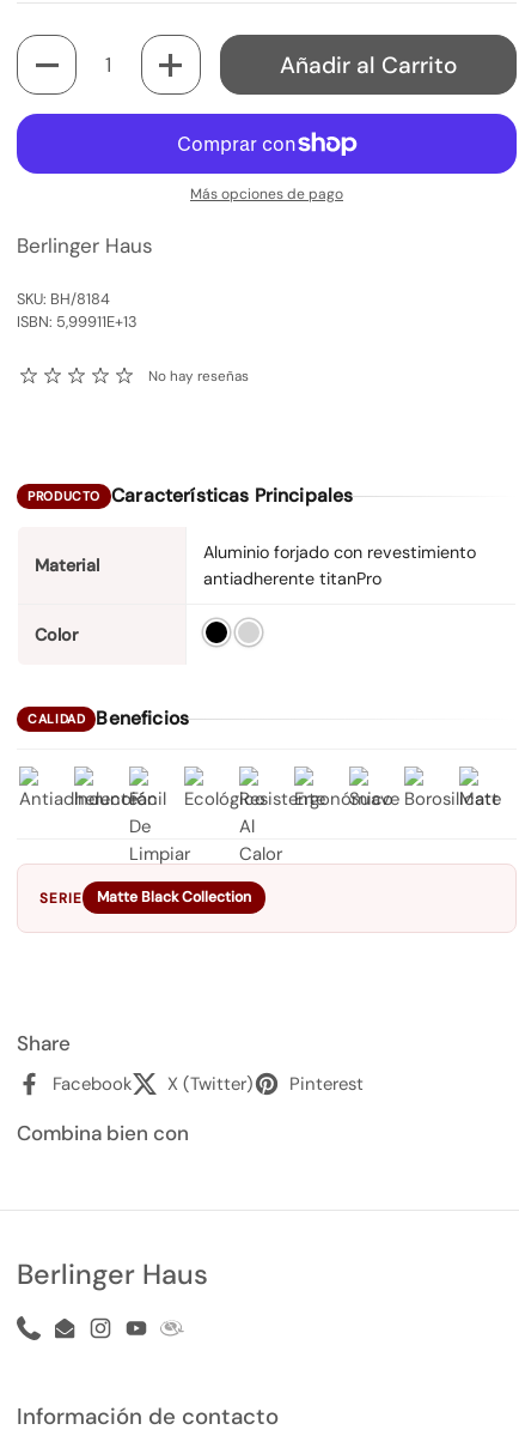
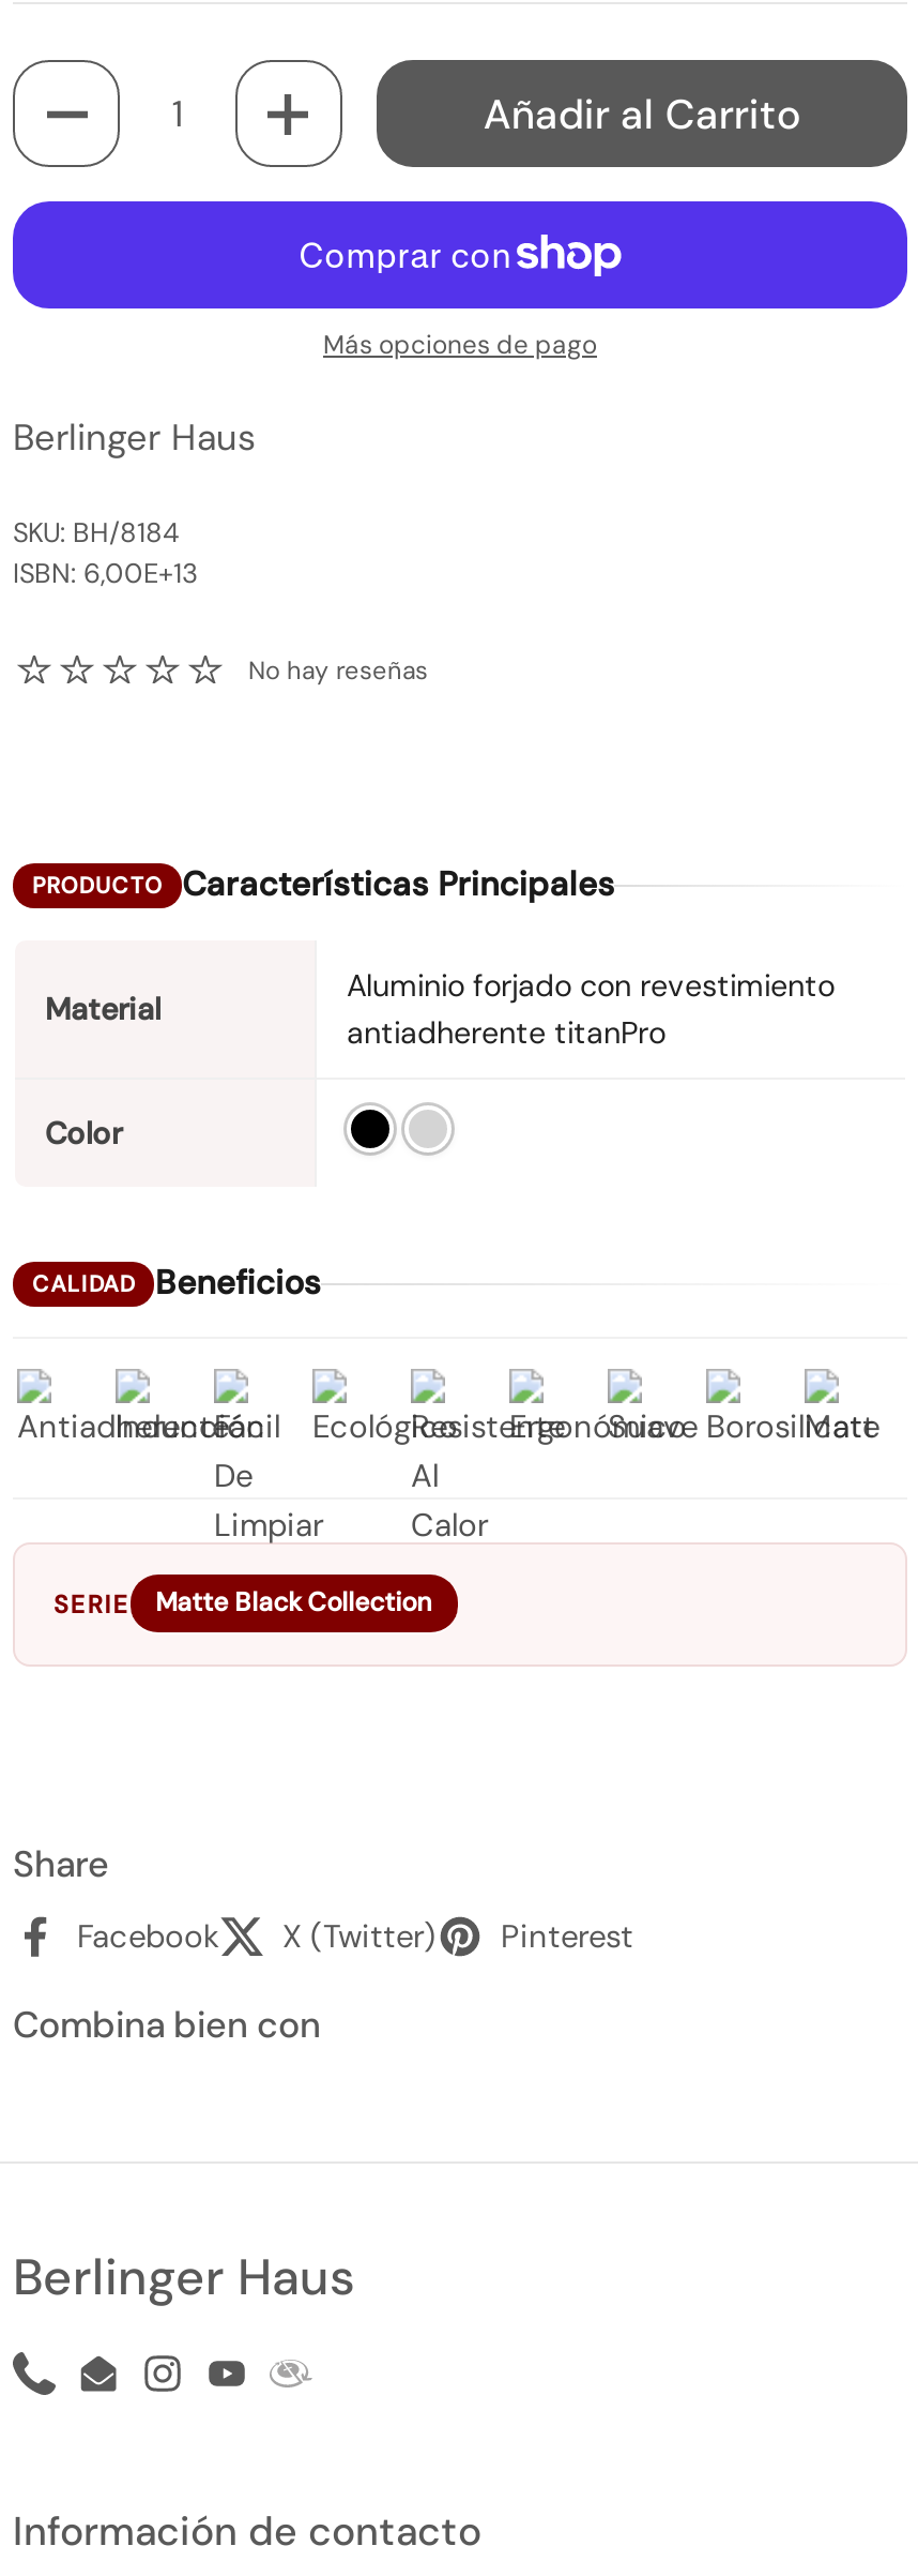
- ISBN: 5,99911E+13
+ ISBN: 6,00E+13
